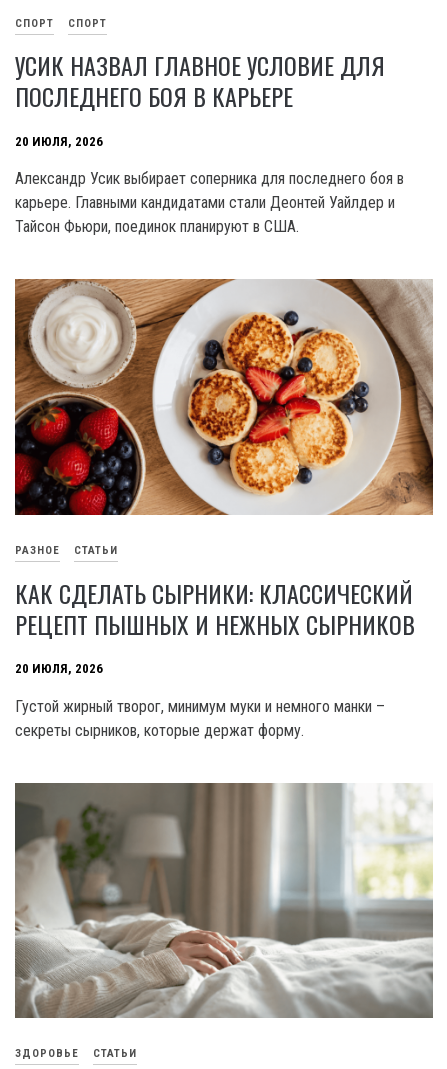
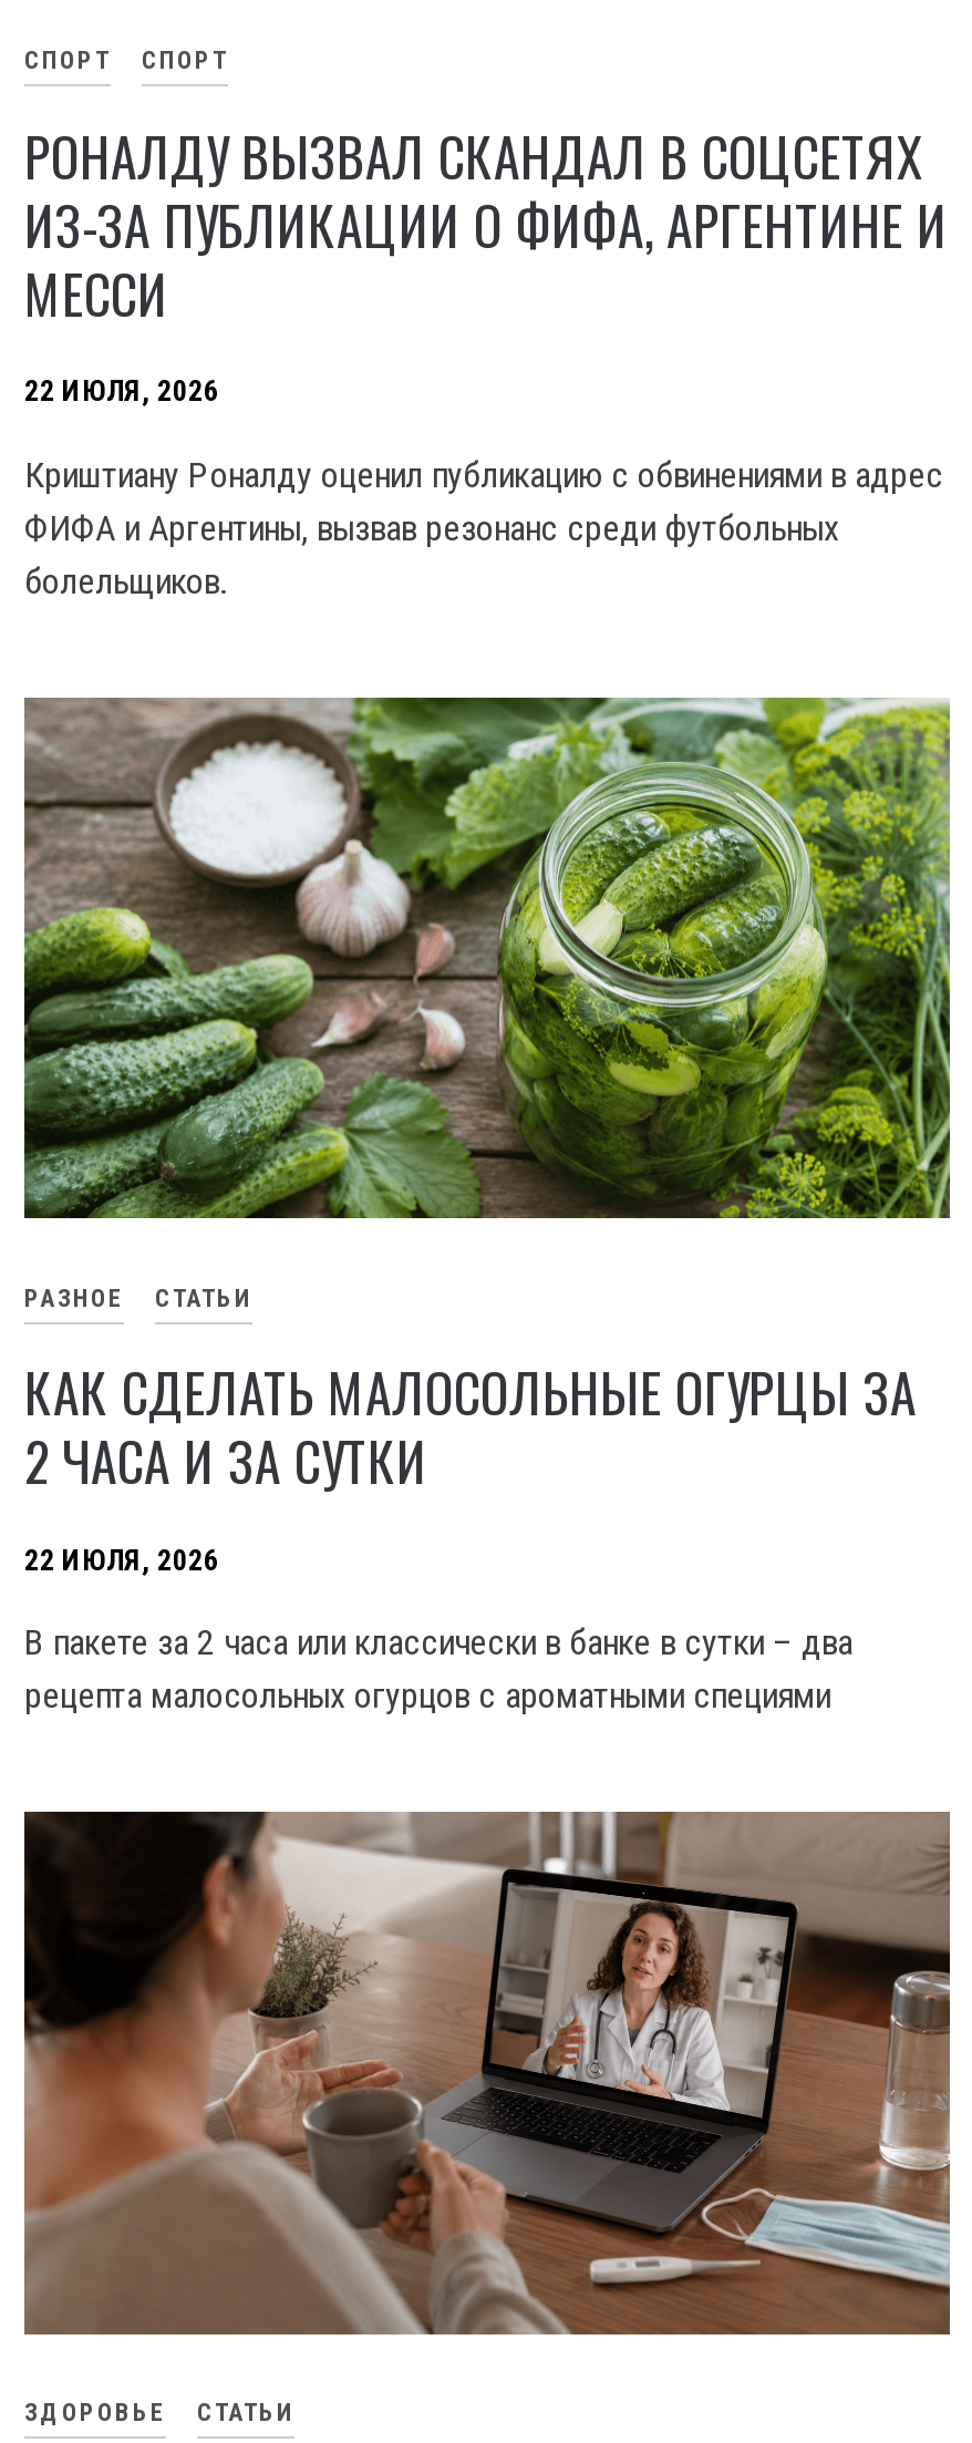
- УСИК НАЗВАЛ ГЛАВНОЕ УСЛОВИЕ ДЛЯ
- ПОСЛЕДНЕГО БОЯ В КАРЬЕРЕ
+ РОНАЛДУ ВЫЗВАЛ СКАНДАЛ В СОЦСЕТЯХ
+ ИЗ-ЗА ПУБЛИКАЦИИ О ФИФА, АРГЕНТИНЕ И
+ МЕССИ

- 20 ИЮЛЯ, 2026
+ 22 ИЮЛЯ, 2026

- Александр Усик выбирает соперника для последнего боя в
- карьере. Главными кандидатами стали Деонтей Уайлдер и
- Тайсон Фьюри, поединок планируют в США.
+ Криштиану Роналду оценил публикацию с обвинениями в адрес
+ ФИФА и Аргентины, вызвав резонанс среди футбольных
+ болельщиков.

- [image]
+ [image]

- КАК СДЕЛАТЬ СЫРНИКИ: КЛАССИЧЕСКИЙ
- РЕЦЕПТ ПЫШНЫХ И НЕЖНЫХ СЫРНИКОВ
+ КАК СДЕЛАТЬ МАЛОСОЛЬНЫЕ ОГУРЦЫ ЗА
+ 2 ЧАСА И ЗА СУТКИ

- 20 ИЮЛЯ, 2026
+ 22 ИЮЛЯ, 2026

- Густой жирный творог, минимум муки и немного манки –
- секреты сырников, которые держат форму.
+ В пакете за 2 часа или классически в банке в сутки – два
+ рецепта малосольных огурцов с ароматными специями

- [image]
+ [image]
